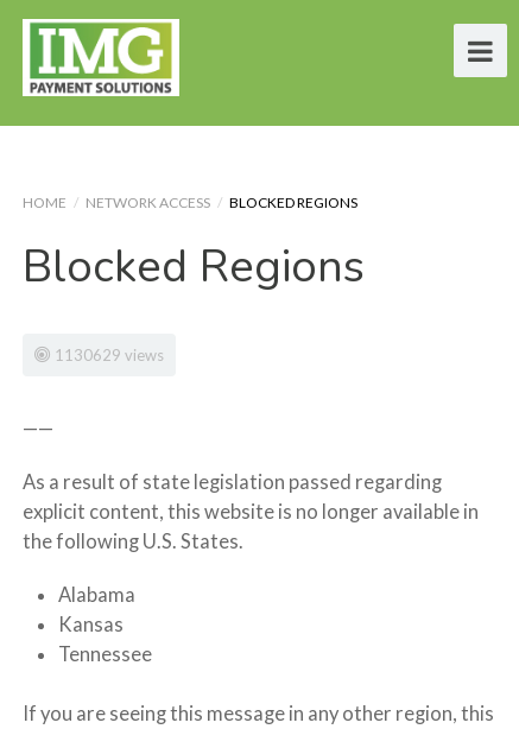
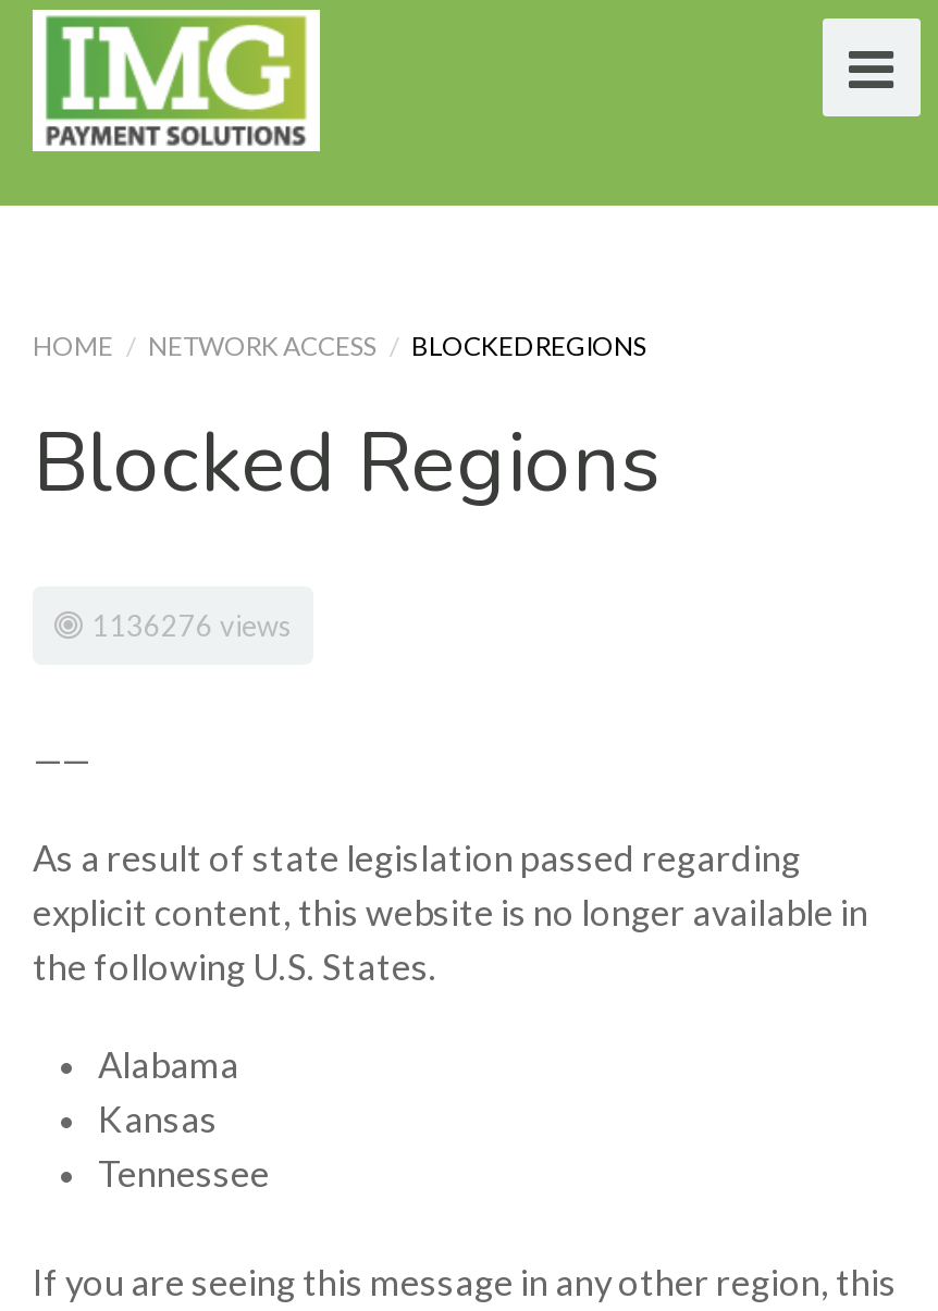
- 1130629 views
+ 1136276 views
